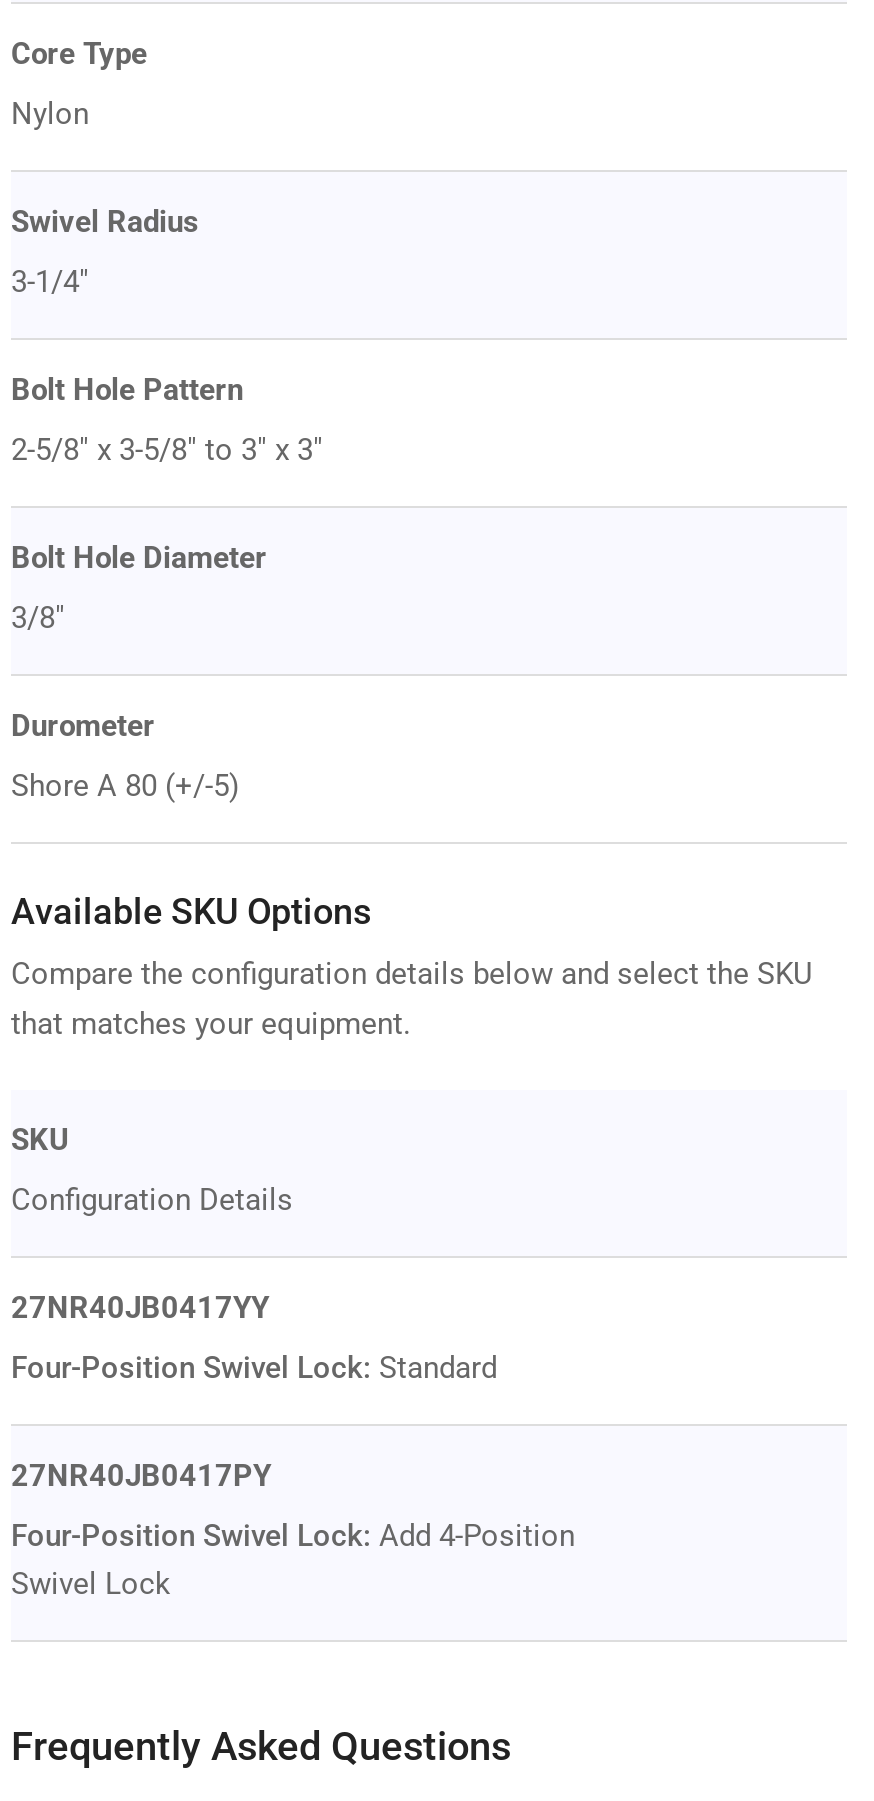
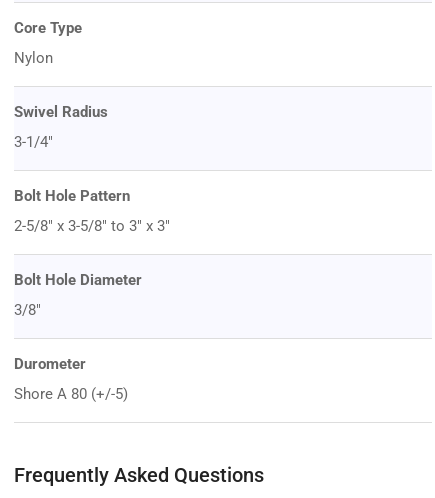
- Available SKU Options
- Compare the configuration details below and select the SKU
- that matches your equipment.
- SKU
- Configuration Details
- 27NR40JB0417YY
- Four-Position Swivel Lock: Standard
- 27NR40JB0417PY
- Four-Position Swivel Lock: Add 4-Position
- Swivel Lock
